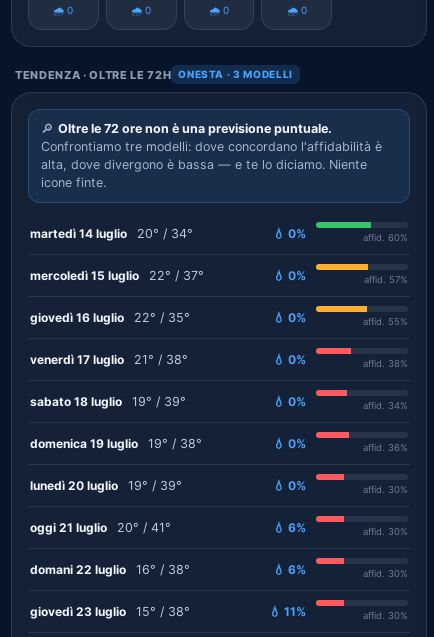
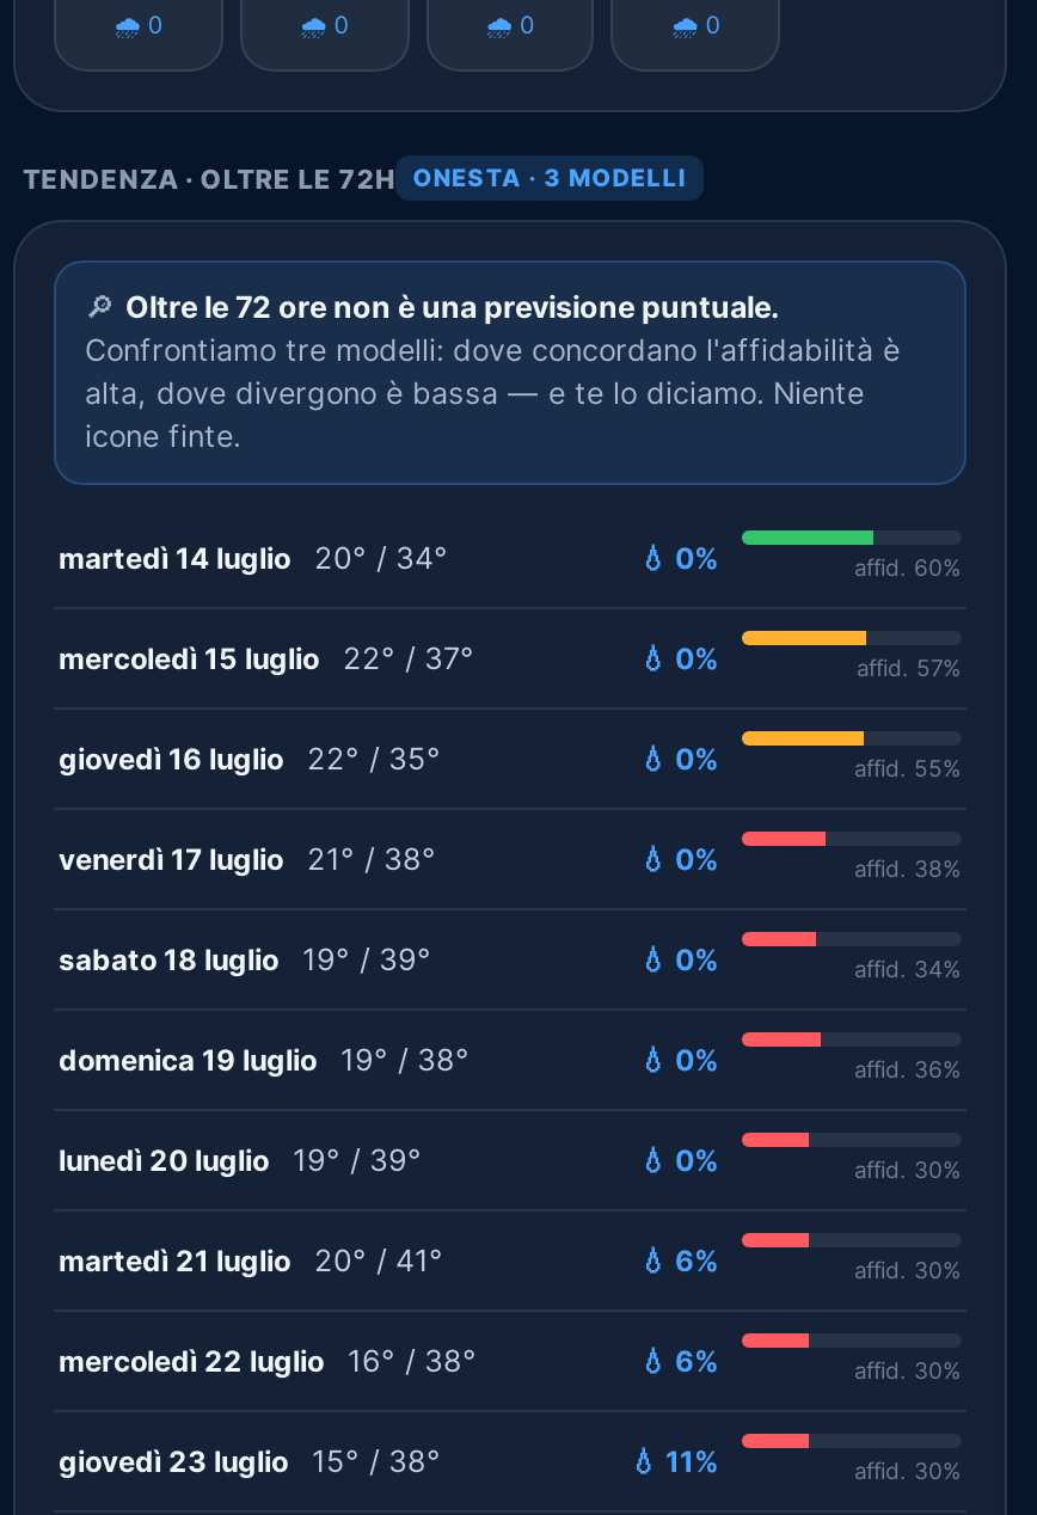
- oggi 21 luglio
+ martedì 21 luglio

- domani 22 luglio
+ mercoledì 22 luglio
